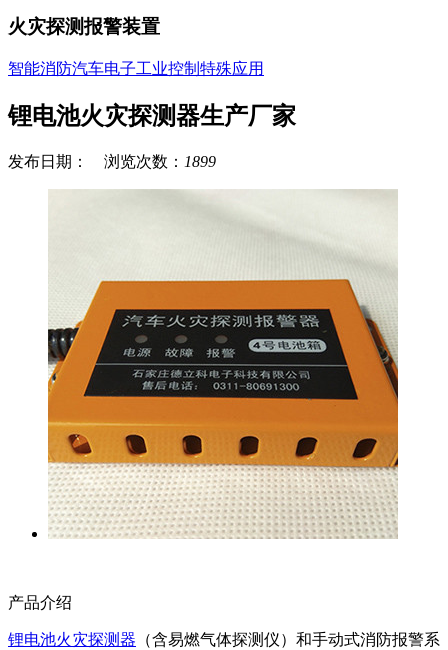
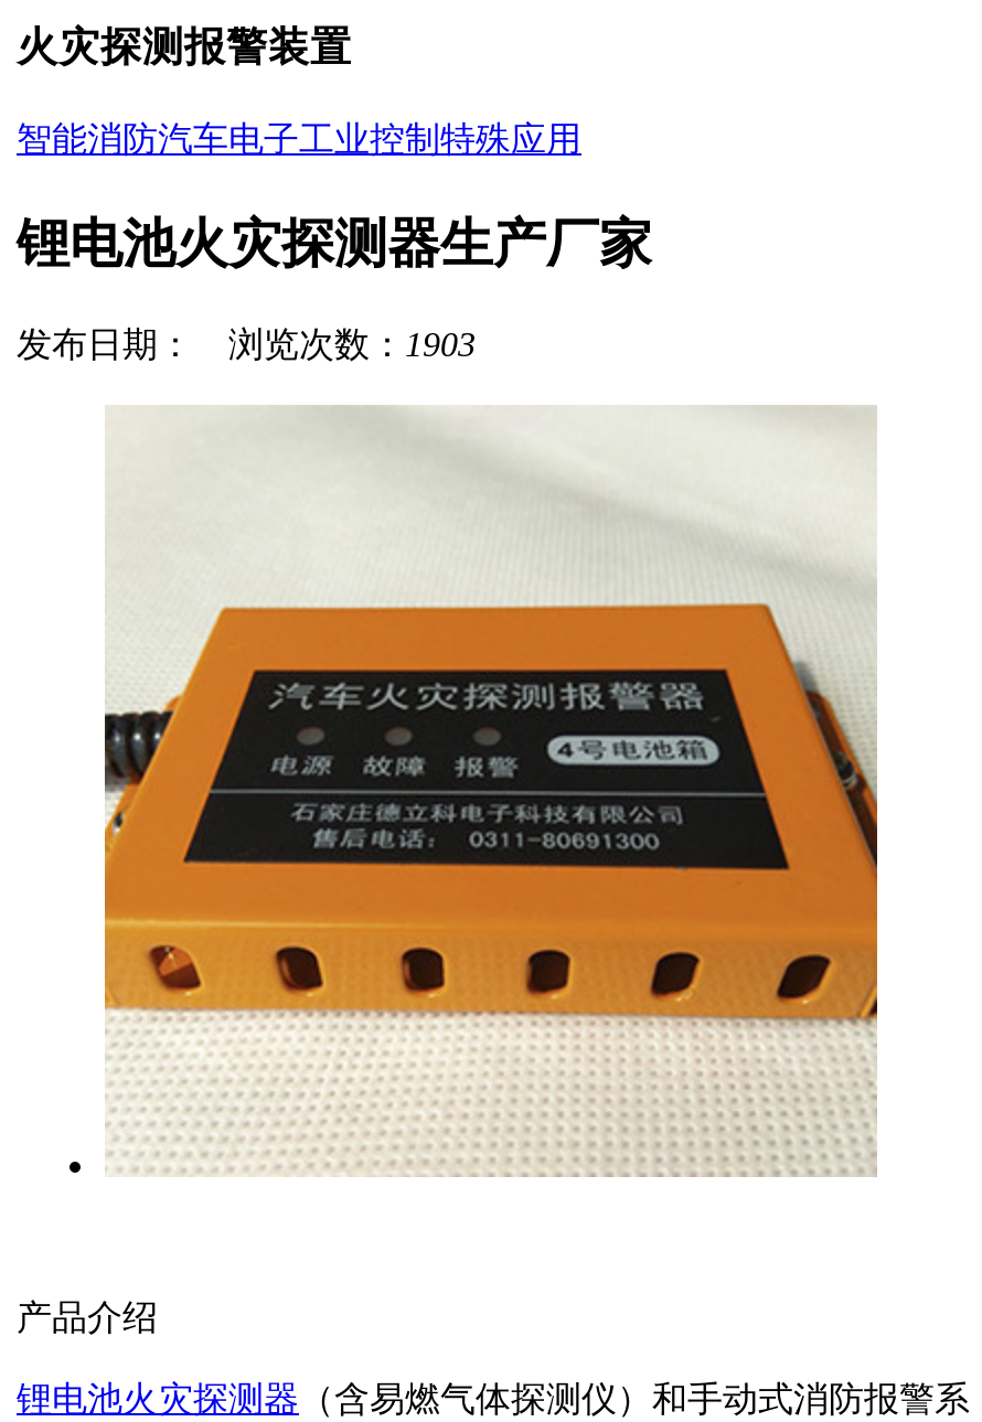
- 发布日期： 浏览次数：1899
+ 发布日期： 浏览次数：1903
